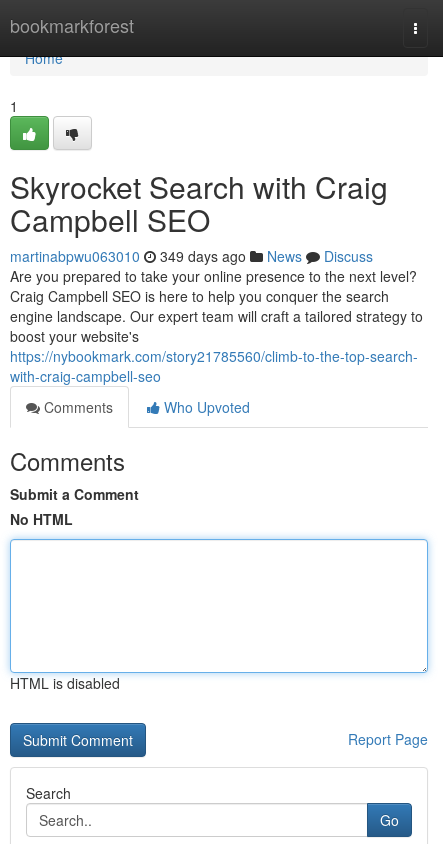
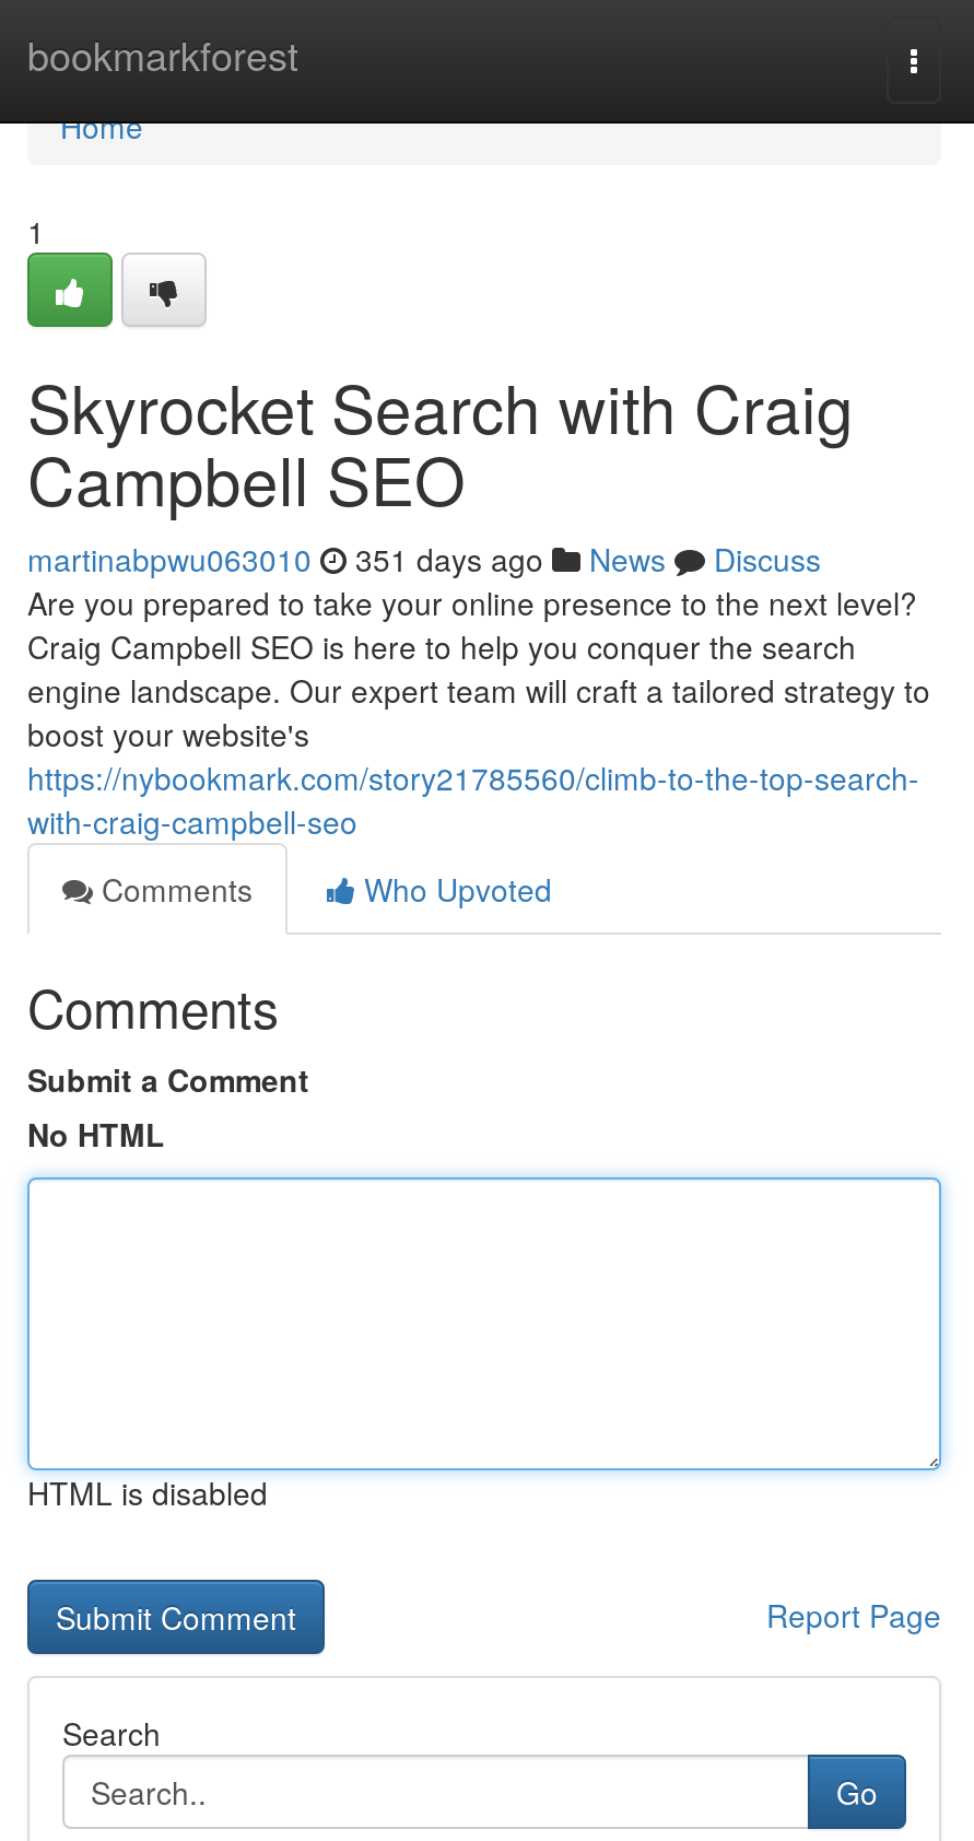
- martinabpwu063010 349 days ago News Discuss
+ martinabpwu063010 351 days ago News Discuss
